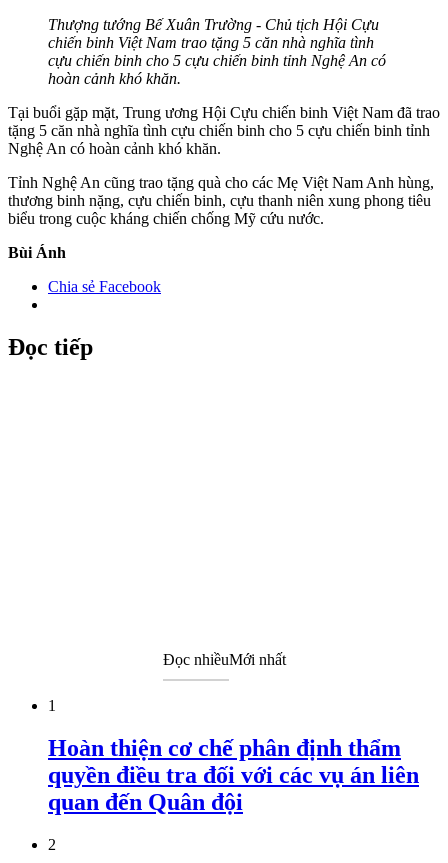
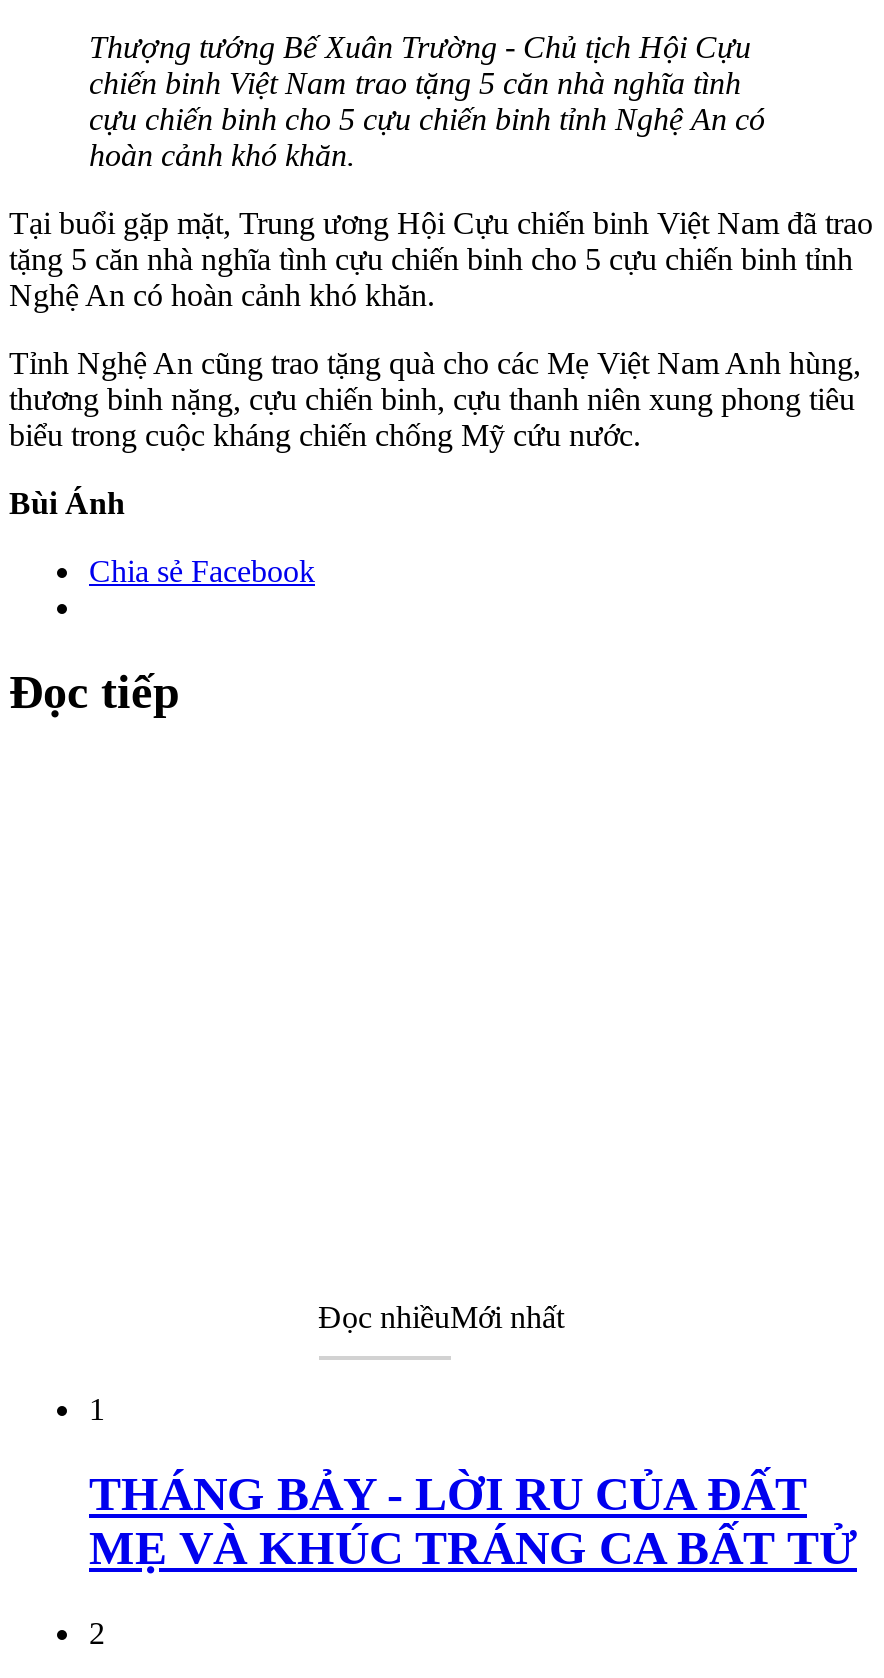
- Hoàn thiện cơ chế phân định thẩm
- quyền điều tra đối với các vụ án liên
- quan đến Quân đội
+ THÁNG BẢY - LỜI RU CỦA ĐẤT
+ MẸ VÀ KHÚC TRÁNG CA BẤT TỬ
